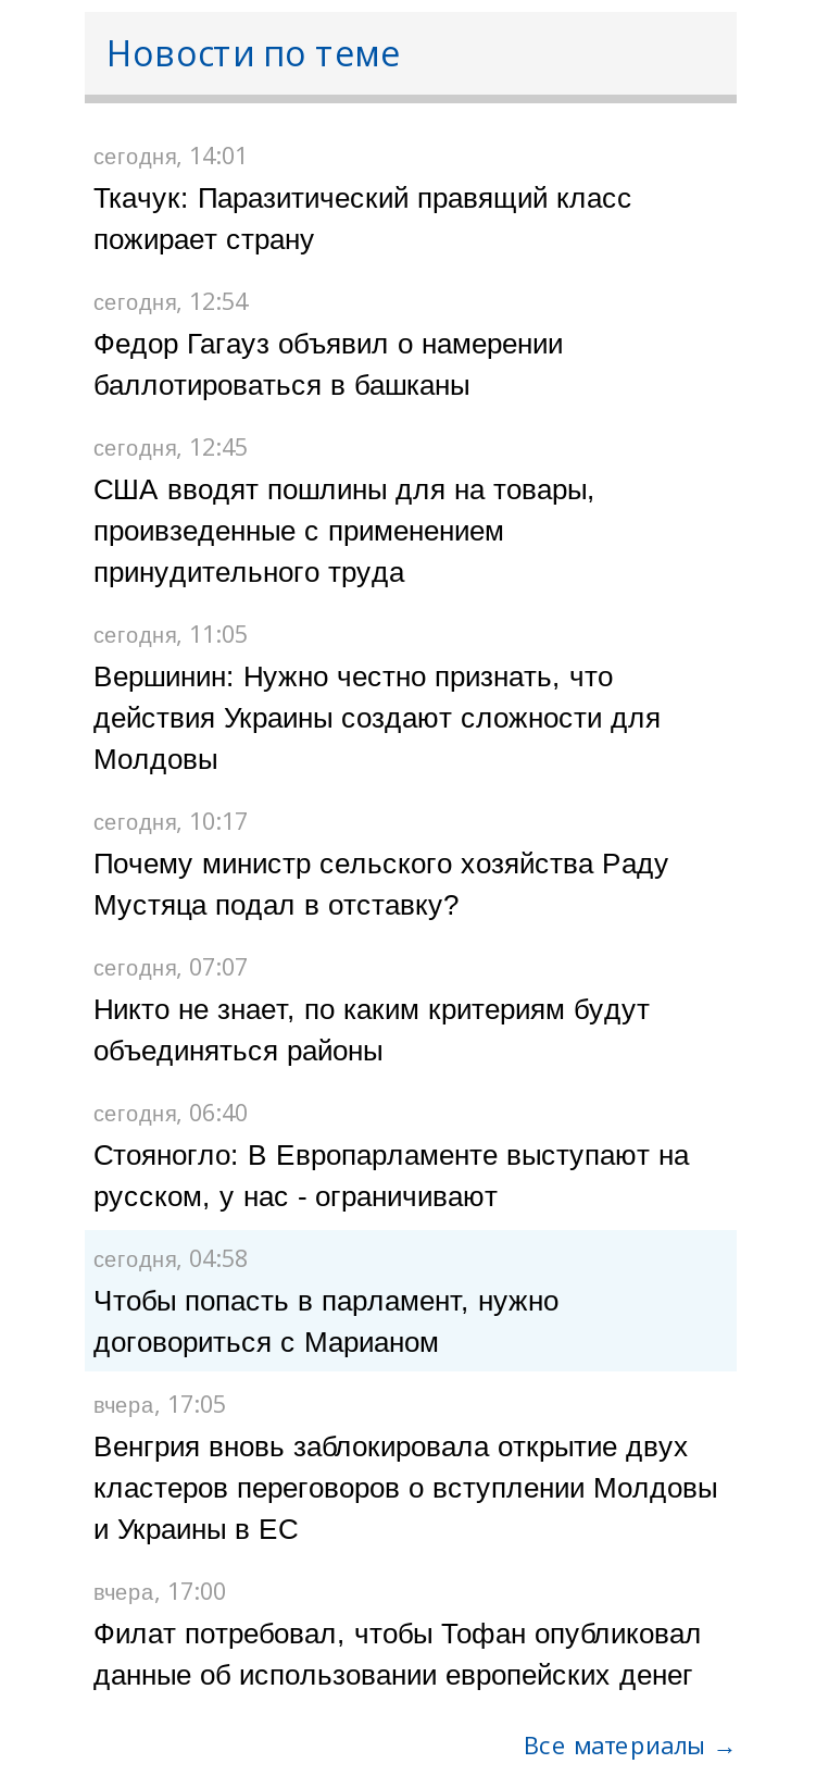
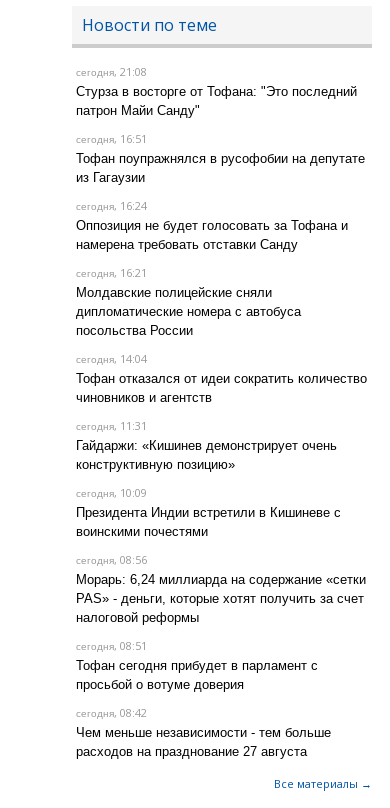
- сегодня, 14:01
- Ткачук: Паразитический правящий класс
- пожирает страну
+ сегодня, 21:08
+ Стурза в восторге от Тофана: "Это последний
+ патрон Майи Санду"

- сегодня, 12:54
- Федор Гагауз объявил о намерении
- баллотироваться в башканы
+ сегодня, 16:51
+ Тофан поупражнялся в русофобии на депутате
+ из Гагаузии

- сегодня, 12:45
- США вводят пошлины для на товары,
- проивзеденные с применением
- принудительного труда
+ сегодня, 16:24
+ Оппозиция не будет голосовать за Тофана и
+ намерена требовать отставки Санду

- сегодня, 11:05
- Вершинин: Нужно честно признать, что
- действия Украины создают сложности для
- Молдовы
+ сегодня, 16:21
+ Молдавские полицейские сняли
+ дипломатические номера с автобуса
+ посольства России

- сегодня, 10:17
- Почему министр сельского хозяйства Раду
- Мустяца подал в отставку?
+ сегодня, 14:04
+ Тофан отказался от идеи сократить количество
+ чиновников и агентств

- сегодня, 07:07
- Никто не знает, по каким критериям будут
- объединяться районы
+ сегодня, 11:31
+ Гайдаржи: «Кишинев демонстрирует очень
+ конструктивную позицию»

- сегодня, 06:40
- Стояногло: В Европарламенте выступают на
- русском, у нас - ограничивают
+ сегодня, 10:09
+ Президента Индии встретили в Кишиневе с
+ воинскими почестями

- сегодня, 04:58
- Чтобы попасть в парламент, нужно
- договориться с Марианом
+ сегодня, 08:56
+ Морарь: 6,24 миллиарда на содержание «сетки
+ PAS» - деньги, которые хотят получить за счет
+ налоговой реформы

- вчера, 17:05
- Венгрия вновь заблокировала открытие двух
- кластеров переговоров о вступлении Молдовы
- и Украины в ЕС
+ сегодня, 08:51
+ Тофан сегодня прибудет в парламент с
+ просьбой о вотуме доверия

- вчера, 17:00
- Филат потребовал, чтобы Тофан опубликовал
- данные об использовании европейских денег
+ сегодня, 08:42
+ Чем меньше независимости - тем больше
+ расходов на празднование 27 августа
